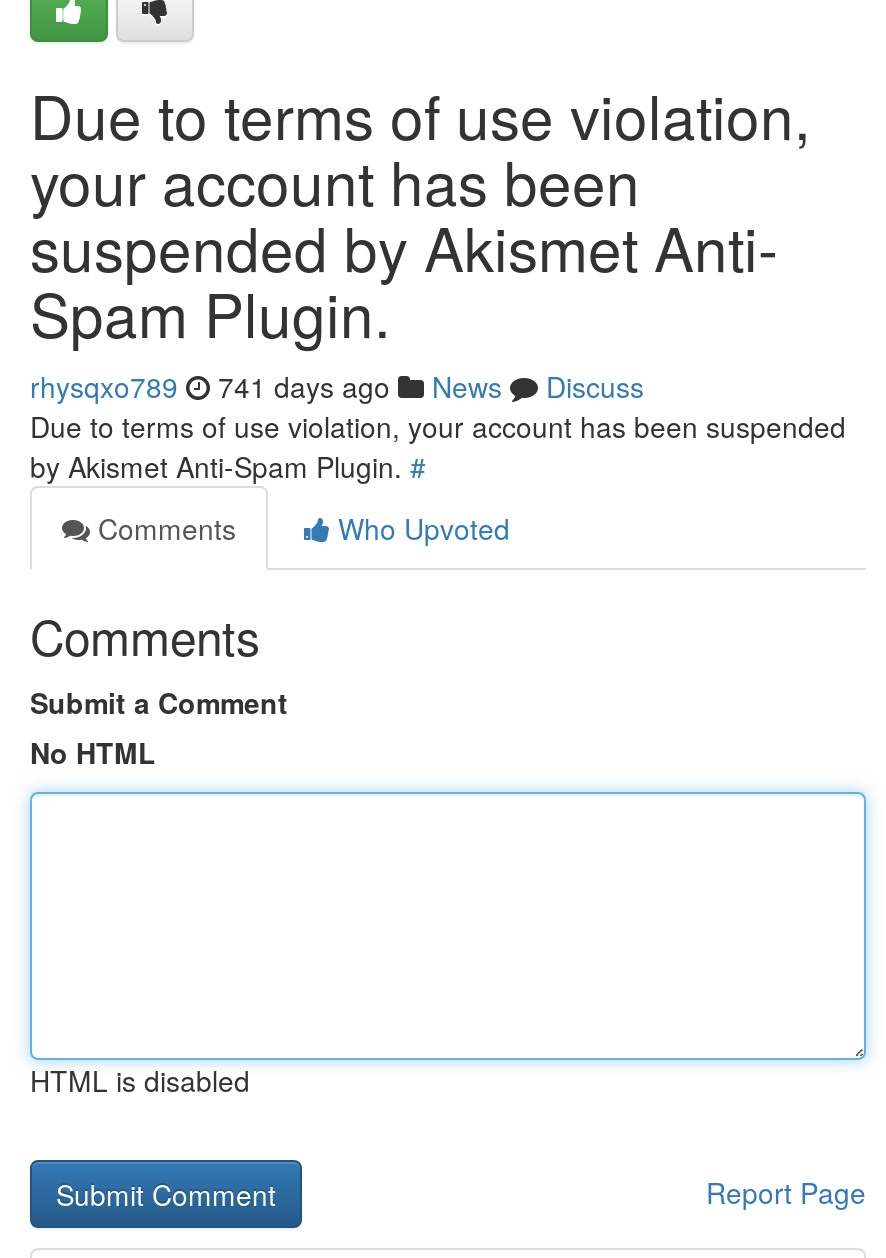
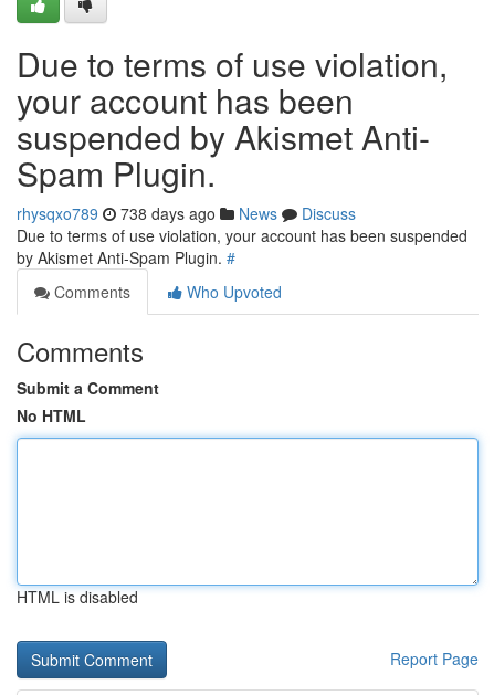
- rhysqxo789 741 days ago News Discuss
+ rhysqxo789 738 days ago News Discuss
